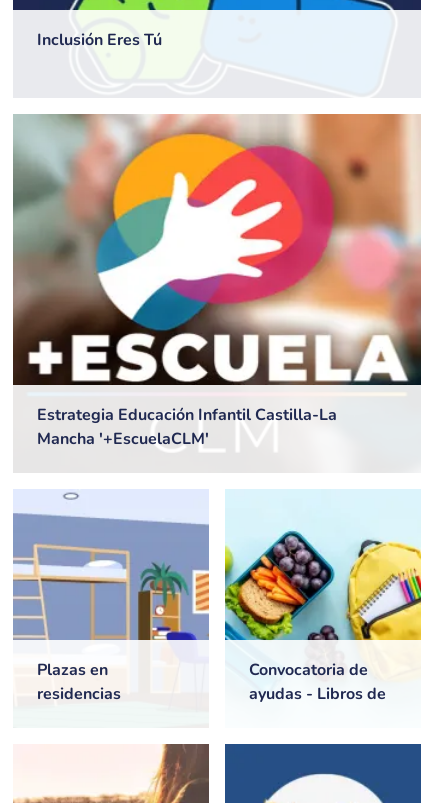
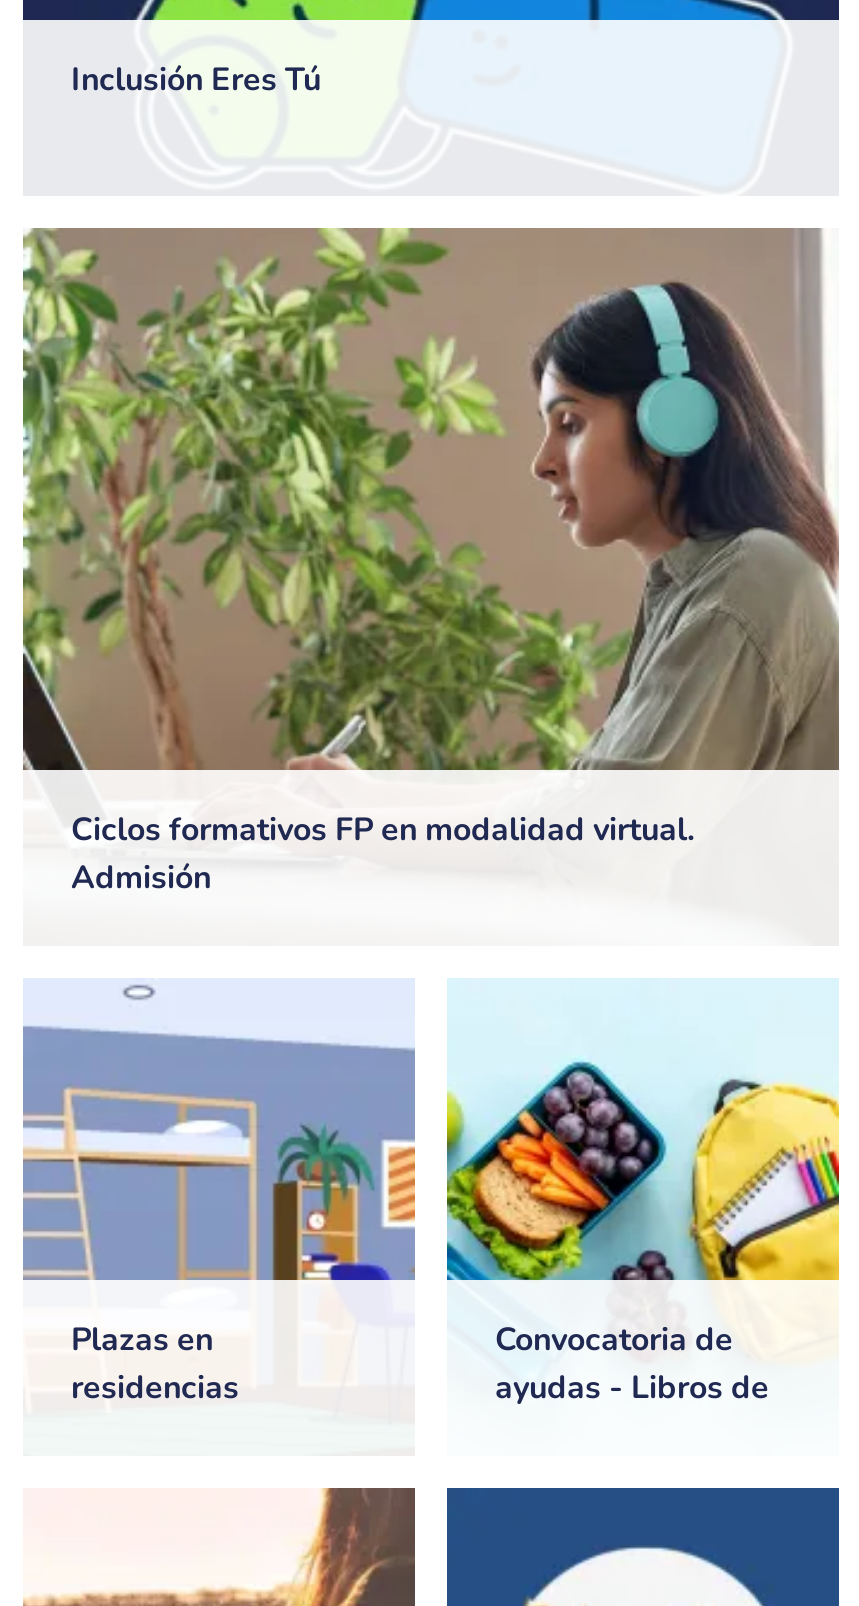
- [image]
- Estrategia Educación Infantil Castilla-La
- Mancha '+EscuelaCLM'
+ [image]
+ Ciclos formativos FP en modalidad virtual.
+ Admisión
